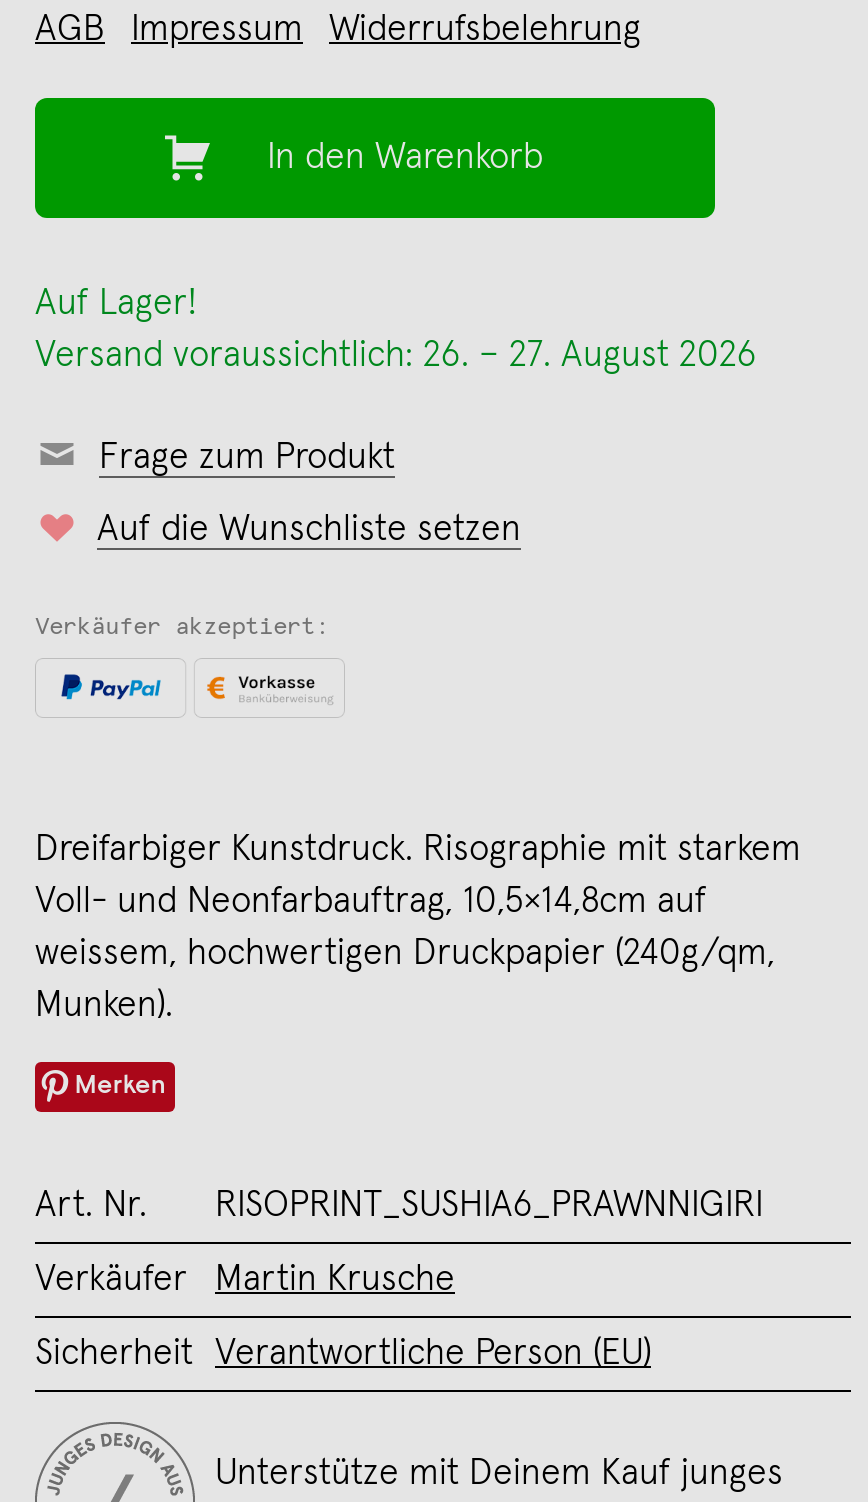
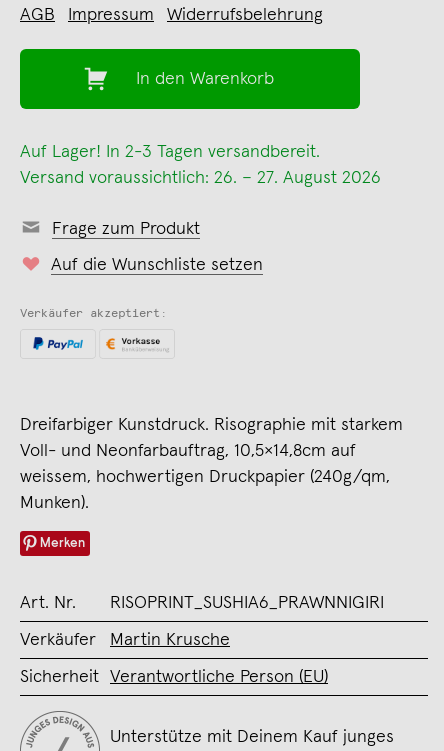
- Auf Lager!
+ Auf Lager! In 2-3 Tagen versandbereit.
